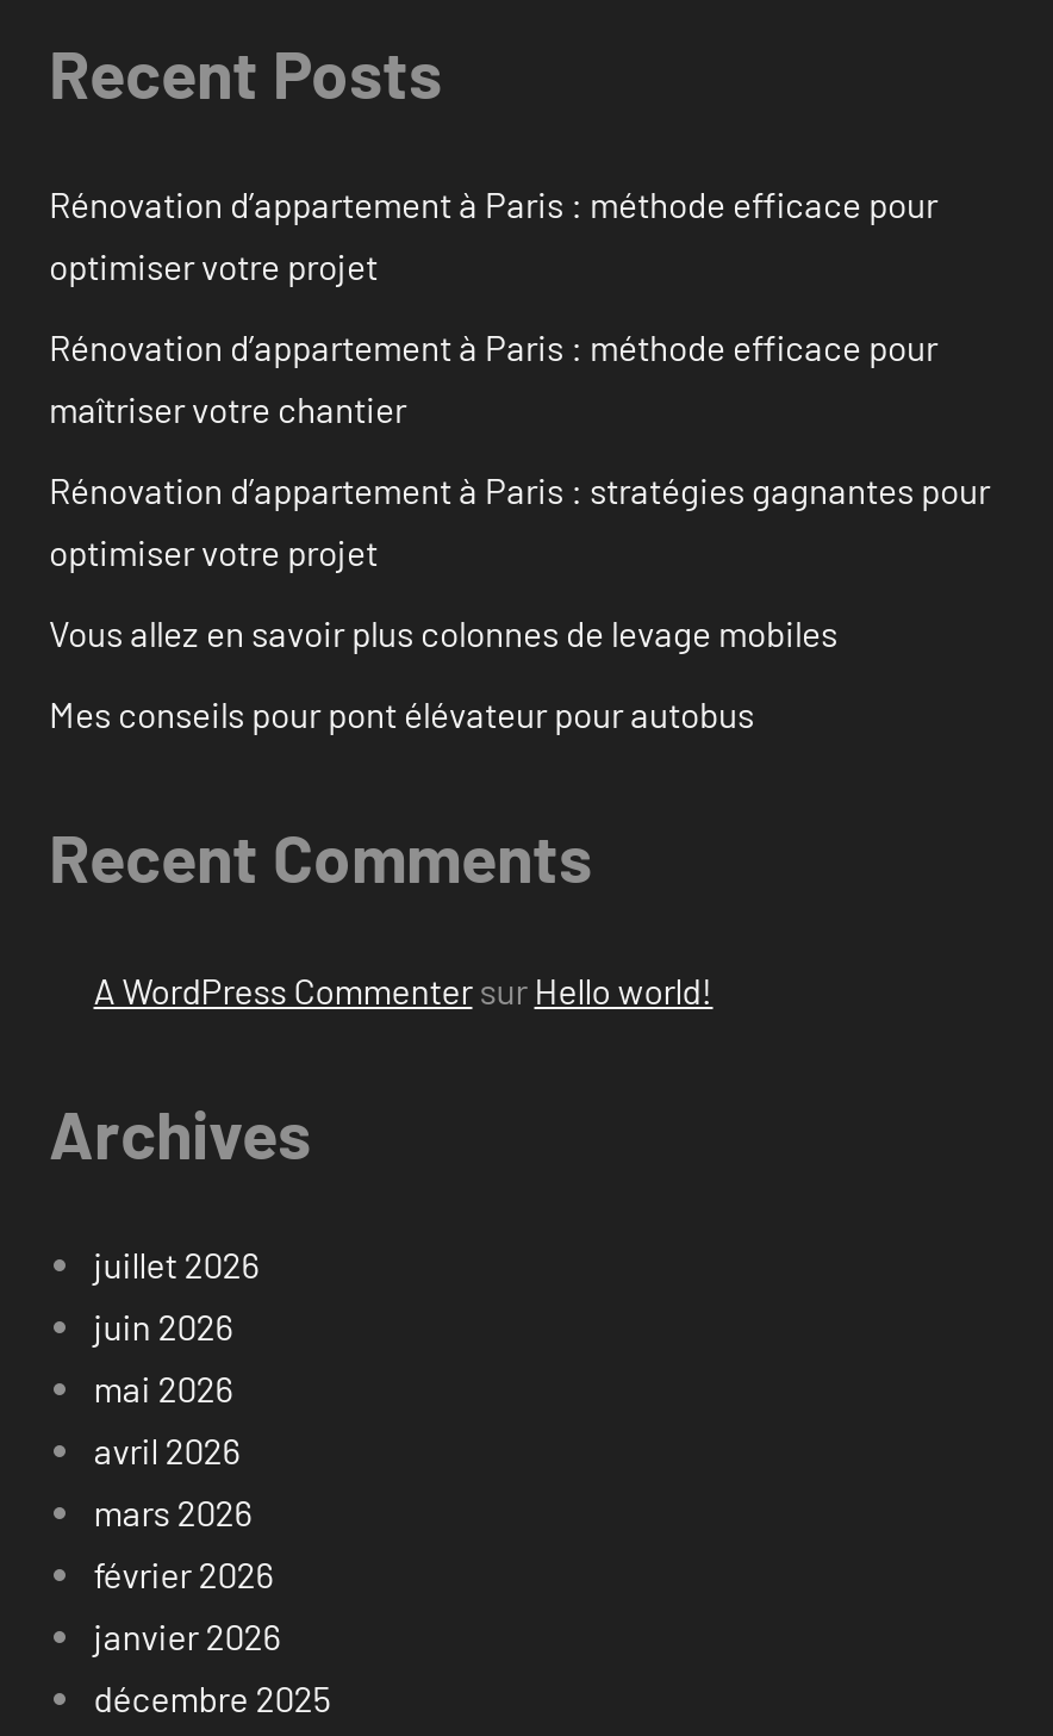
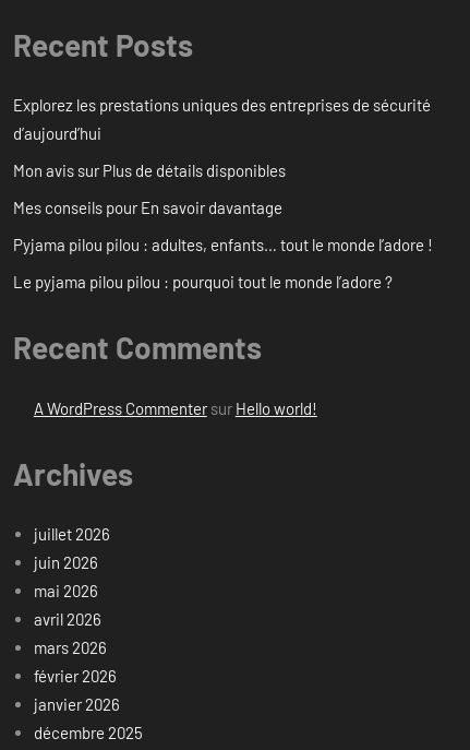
- Rénovation d’appartement à Paris : méthode efficace pour
- optimiser votre projet
+ Explorez les prestations uniques des entreprises de sécurité
+ d’aujourd’hui

- Rénovation d’appartement à Paris : méthode efficace pour
- maîtriser votre chantier
+ Mon avis sur Plus de détails disponibles

- Rénovation d’appartement à Paris : stratégies gagnantes pour
- optimiser votre projet
+ Mes conseils pour En savoir davantage

- Vous allez en savoir plus colonnes de levage mobiles
+ Pyjama pilou pilou : adultes, enfants… tout le monde l’adore !

- Mes conseils pour pont élévateur pour autobus
+ Le pyjama pilou pilou : pourquoi tout le monde l’adore ?
